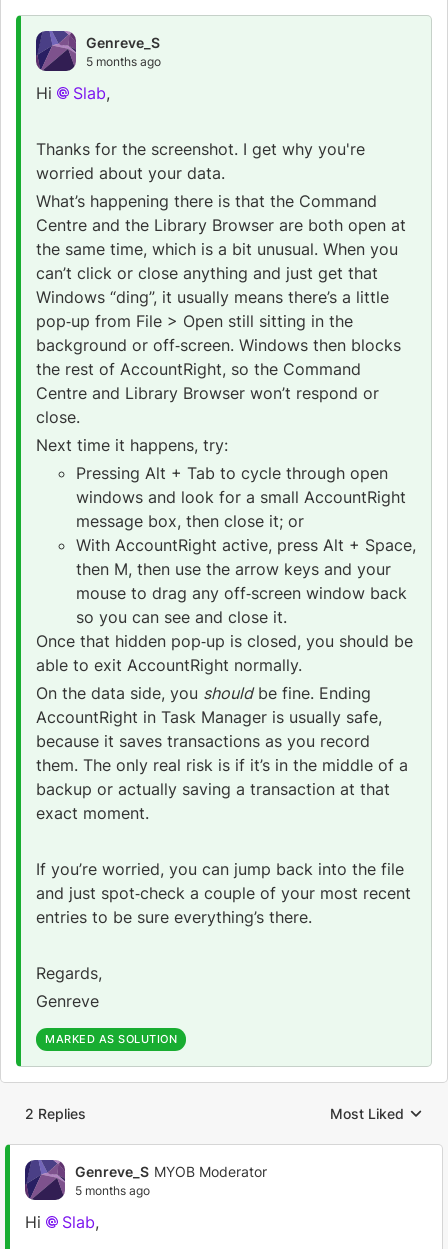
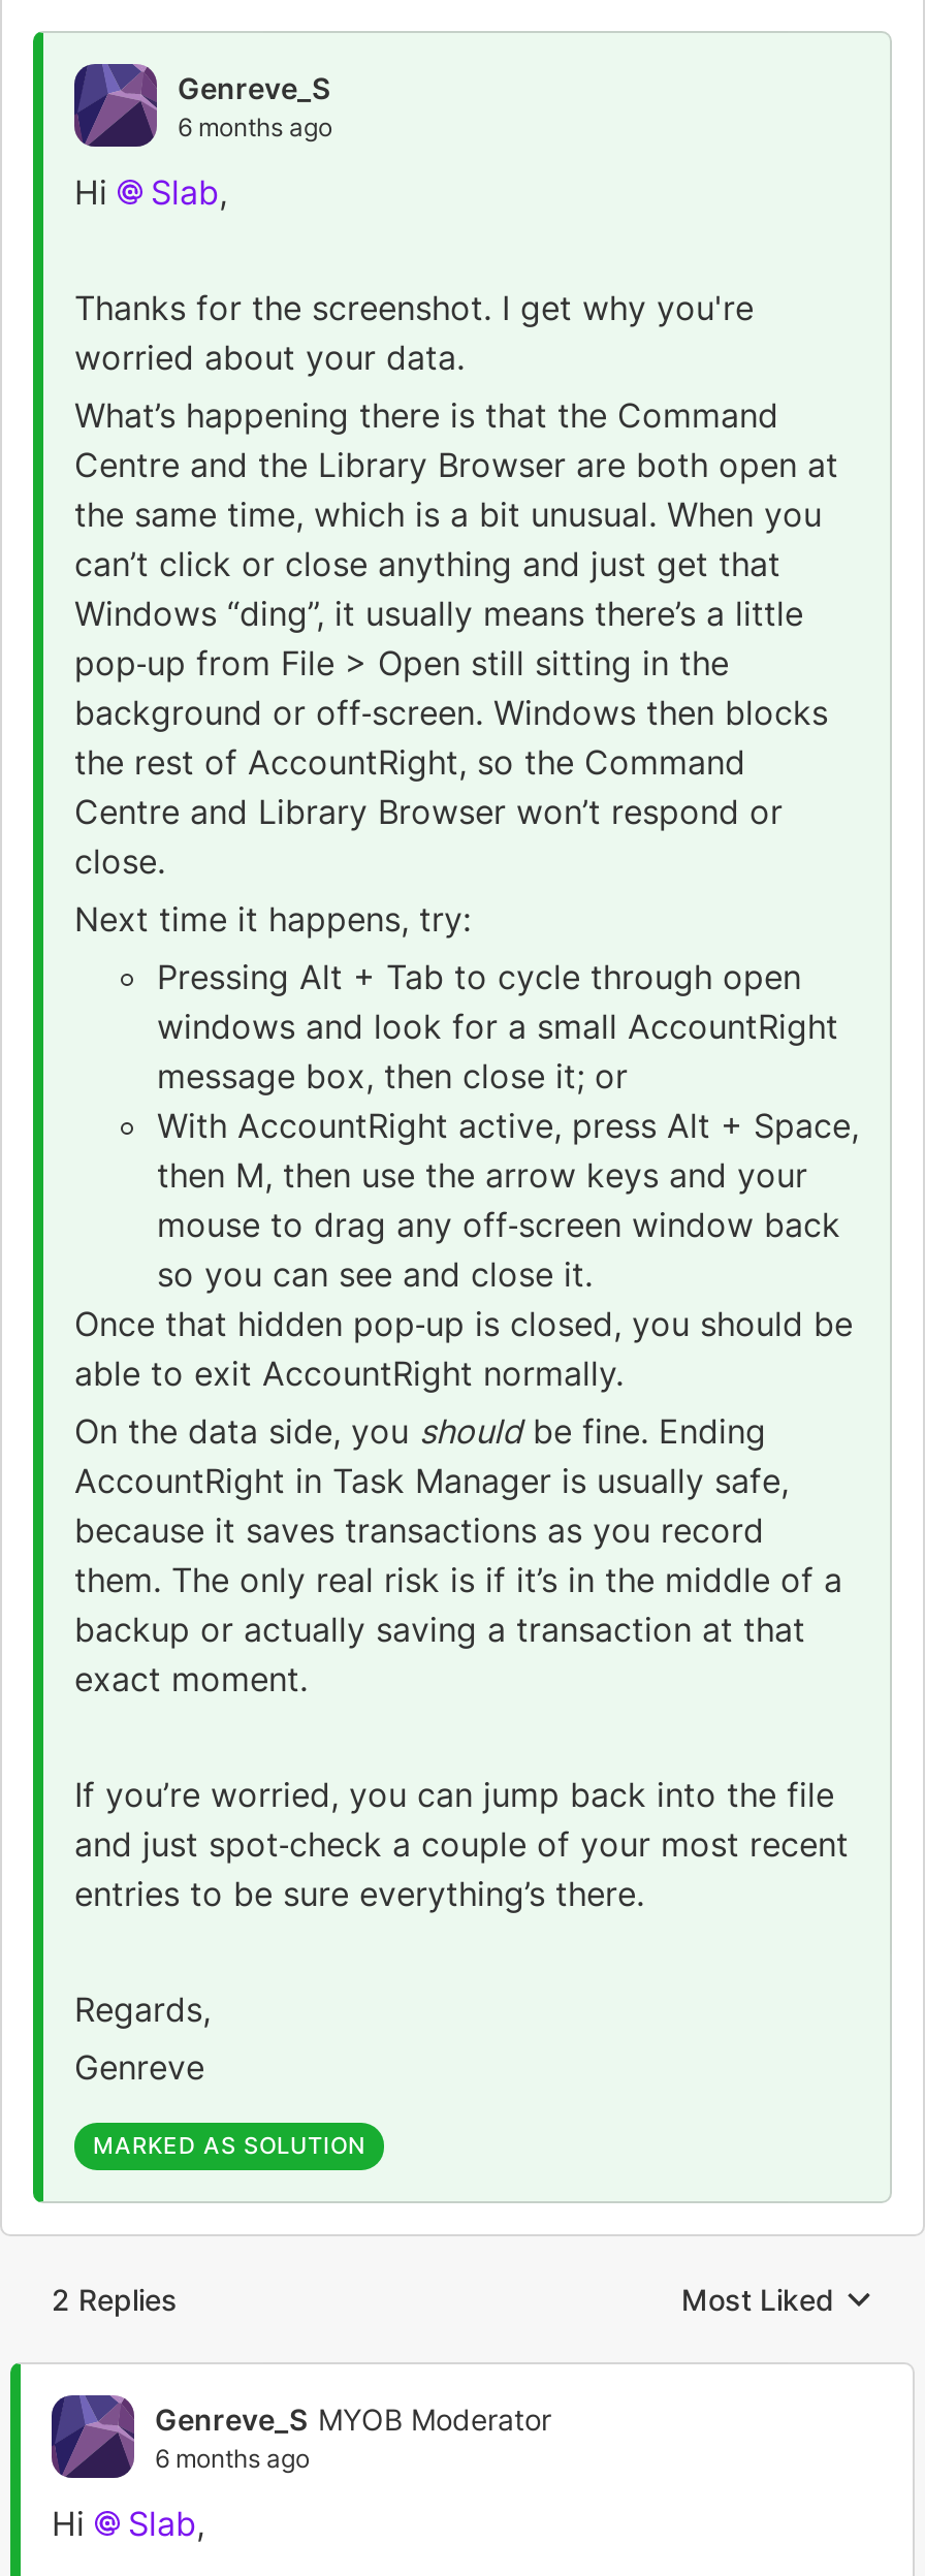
- 5 months ago
+ 6 months ago

- 5 months ago
+ 6 months ago
